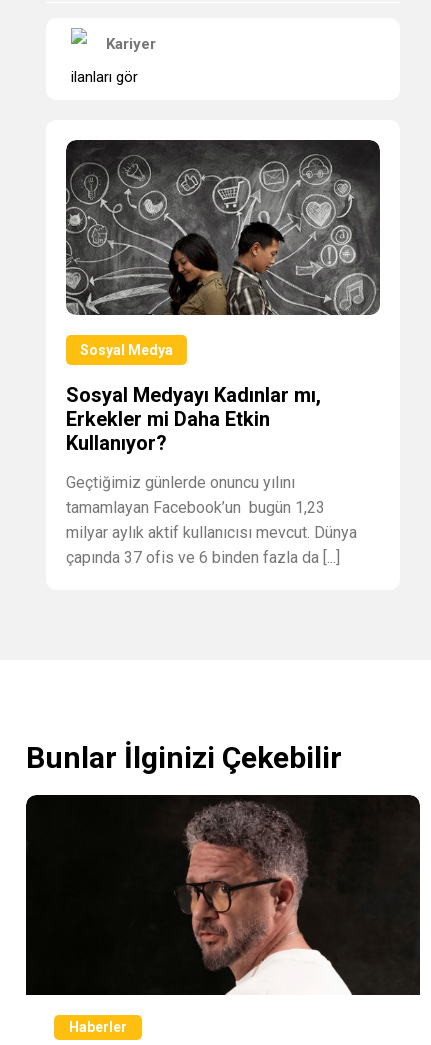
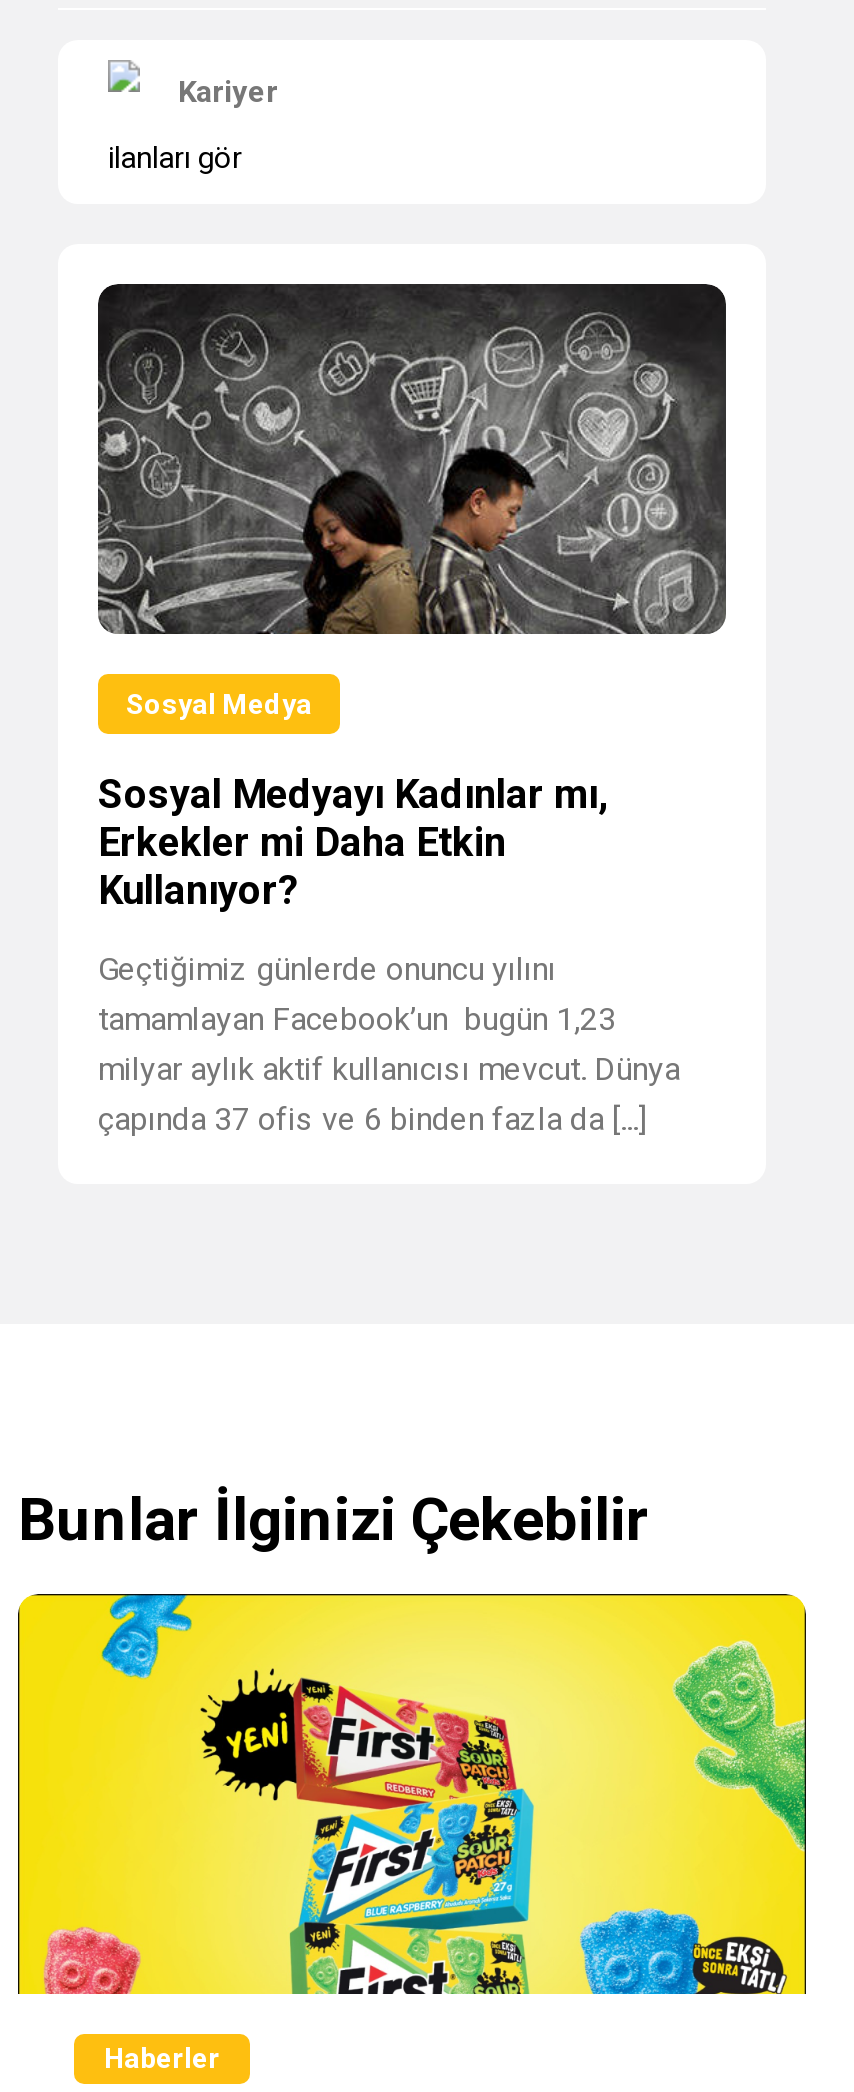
- [image]
+ [image]
